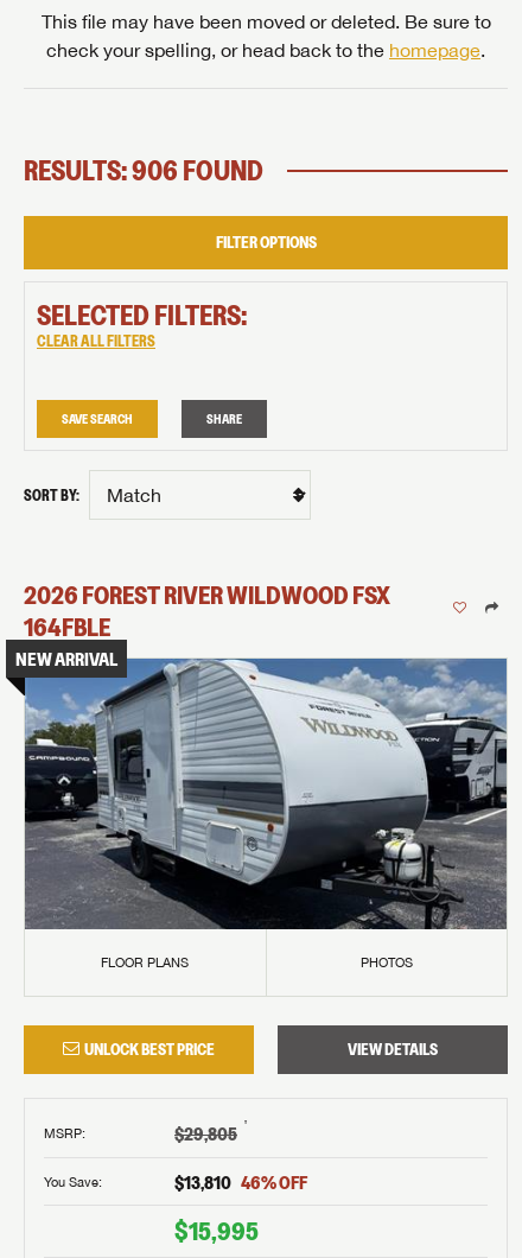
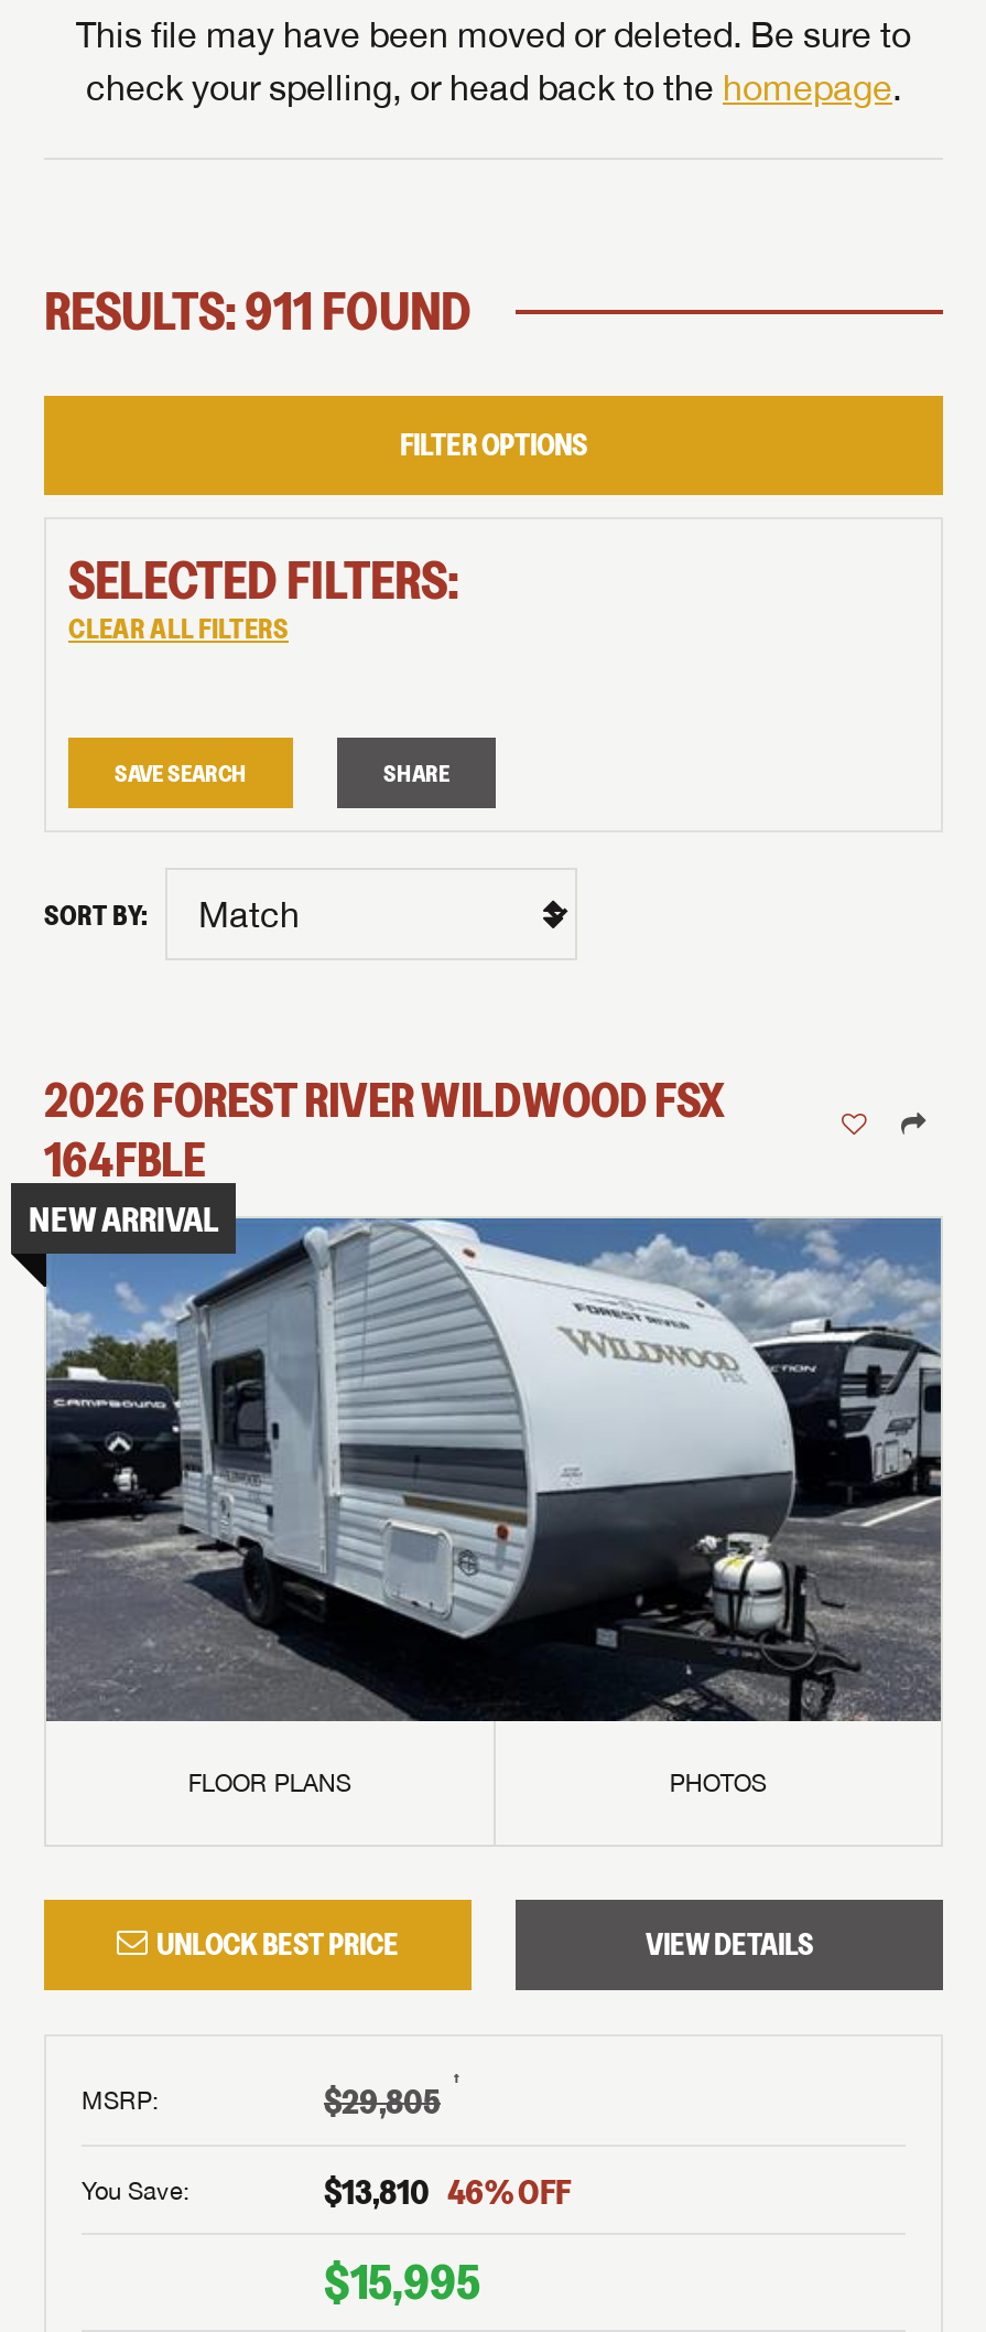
- RESULTS: 906 FOUND
+ RESULTS: 911 FOUND
